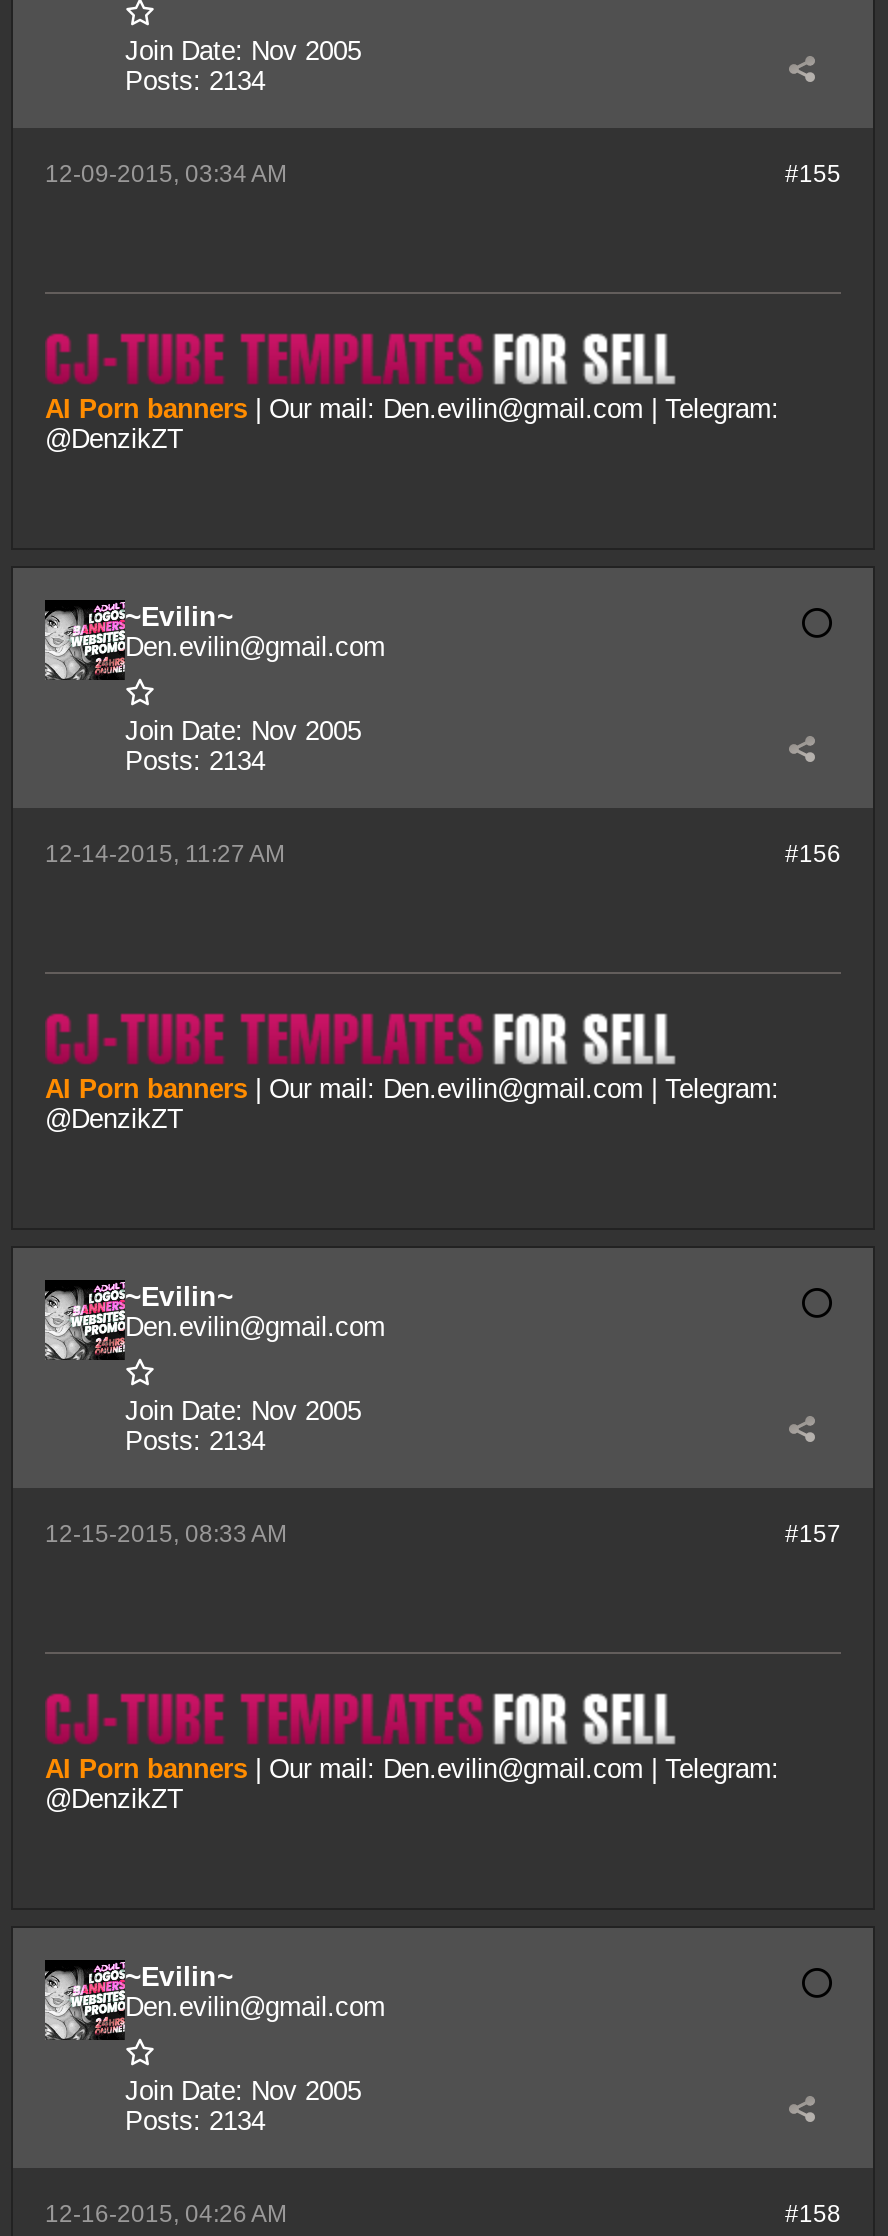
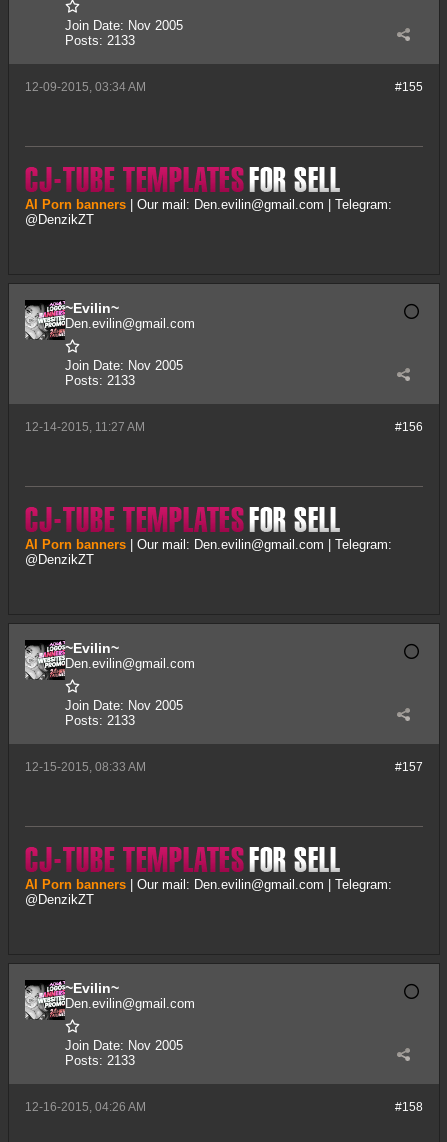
- Posts: 2134
+ Posts: 2133

- Posts: 2134
+ Posts: 2133

- Posts: 2134
+ Posts: 2133

- Posts: 2134
+ Posts: 2133
